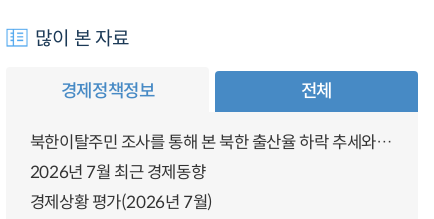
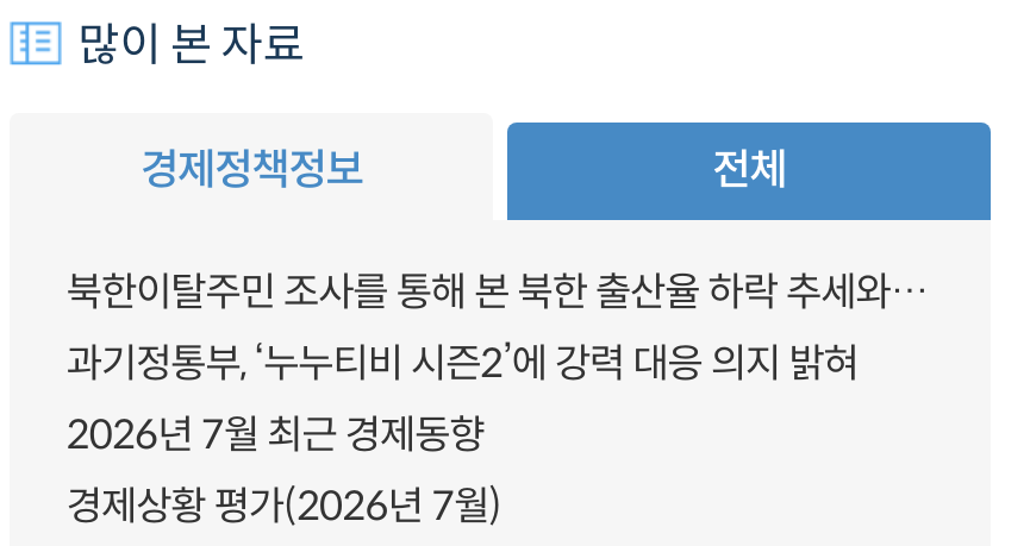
+ 과기정통부, ‘누누티비 시즌2’에 강력 대응 의지 밝혀
